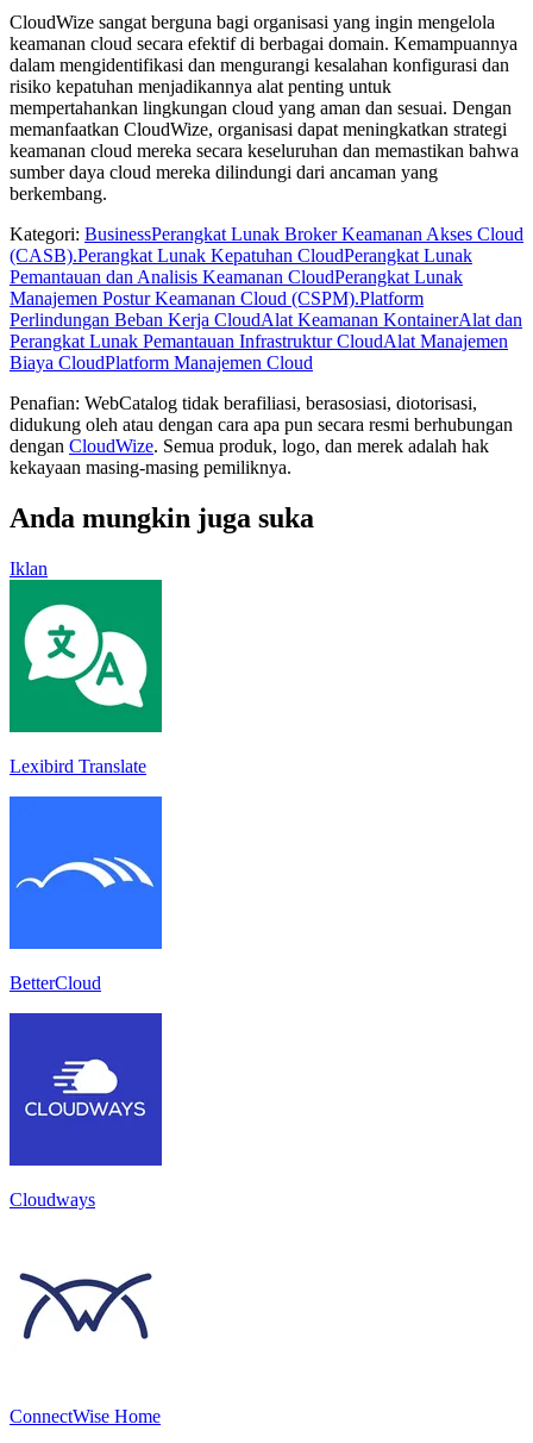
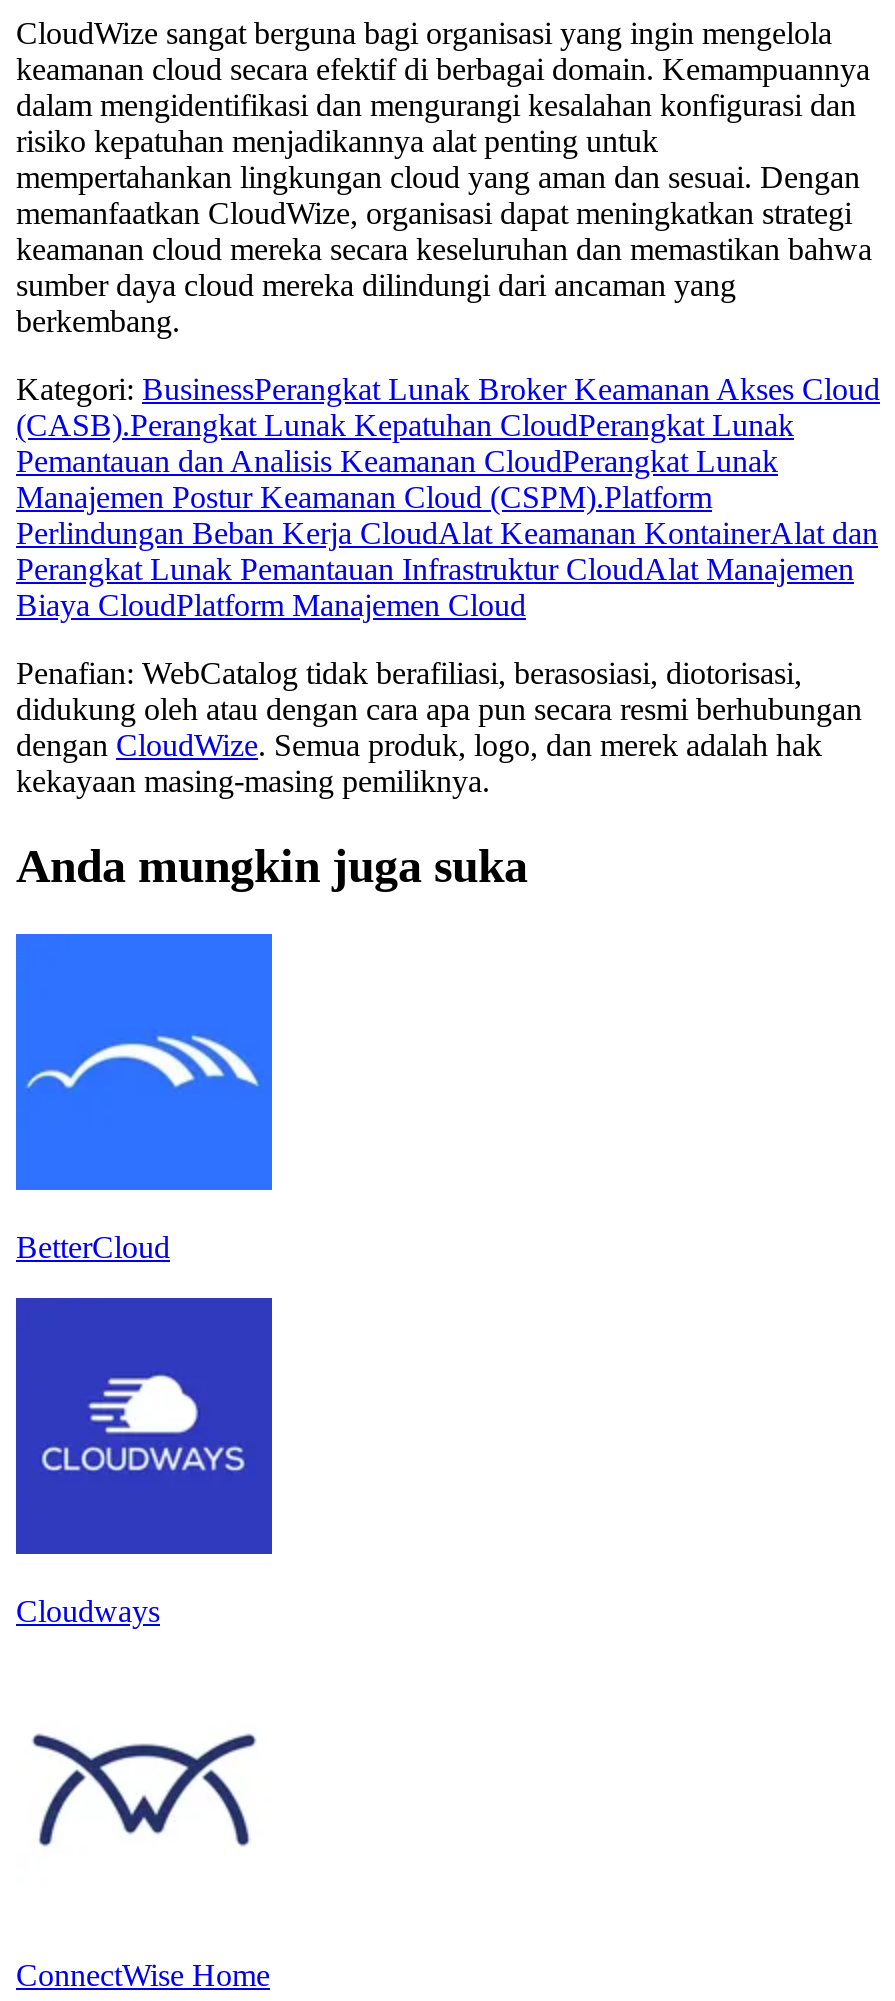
- [image]
- Iklan

- Lexibird Translate
